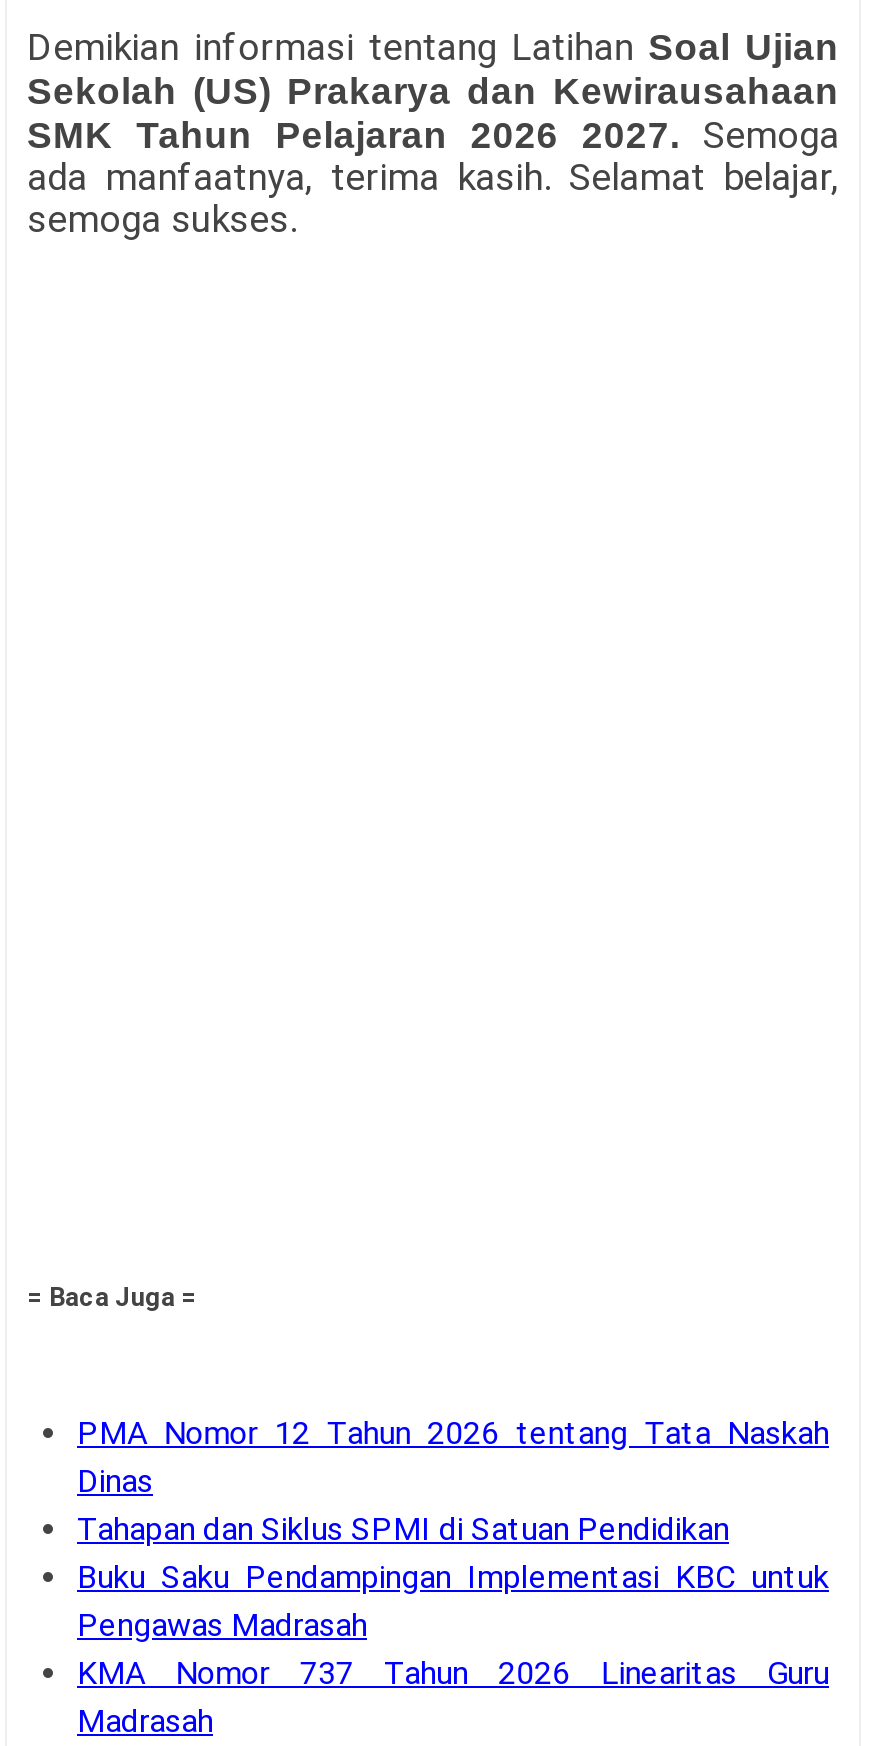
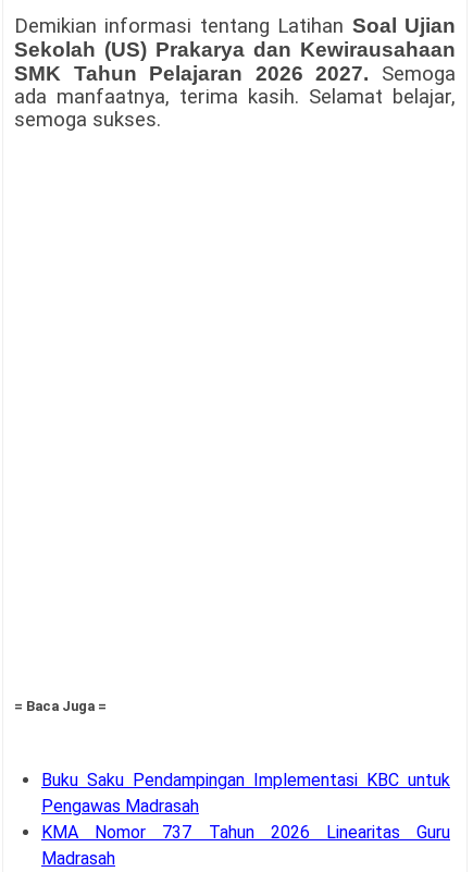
- PMA Nomor 12 Tahun 2026 tentang Tata Naskah
- Dinas
- Tahapan dan Siklus SPMI di Satuan Pendidikan
